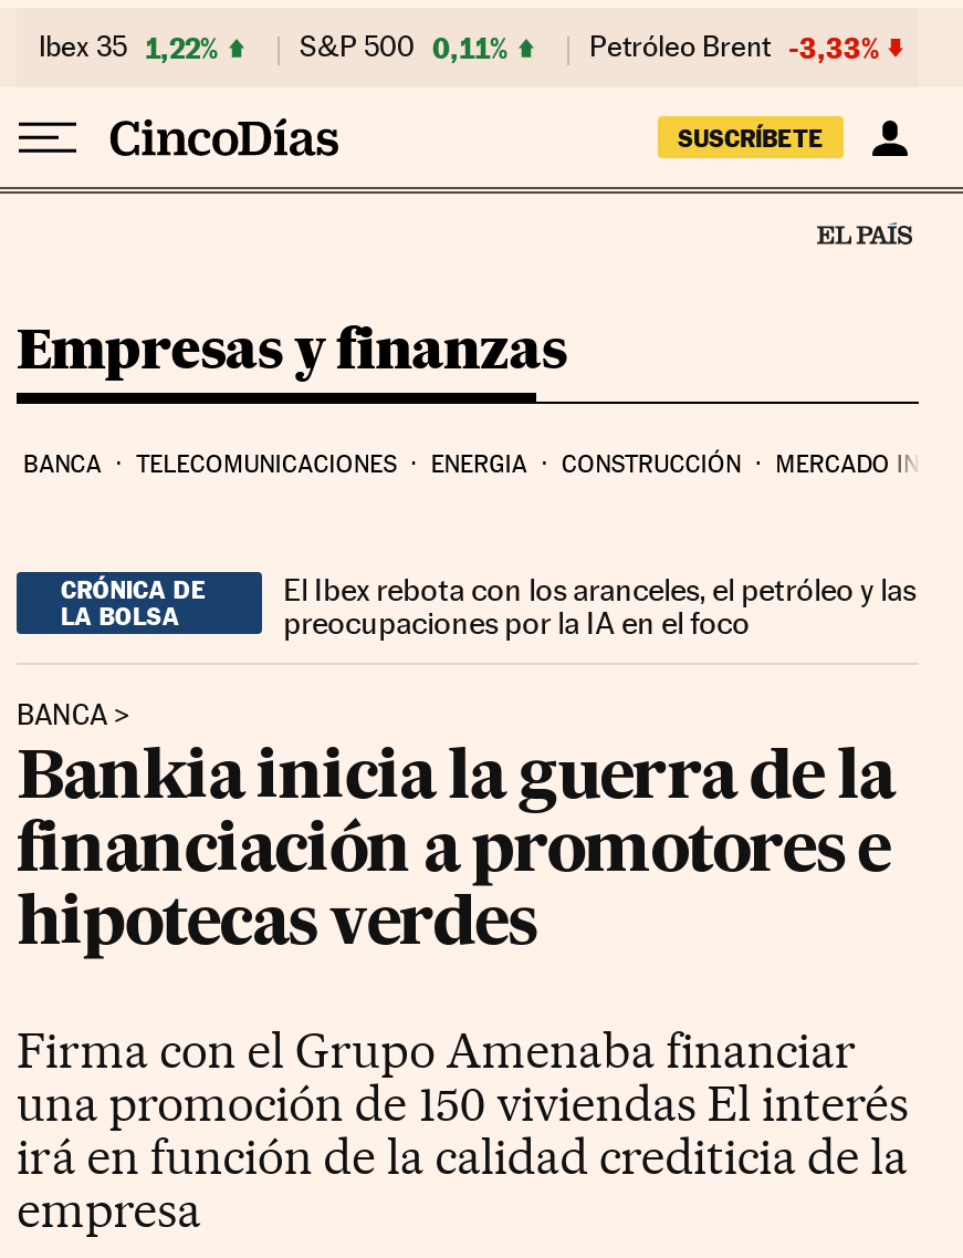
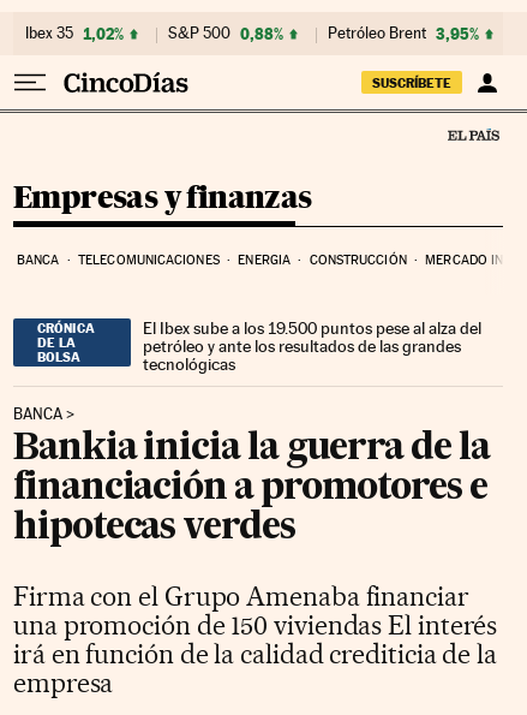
- Ibex 35 1,22%
+ Ibex 35 1,02%

- S&P 500 0,11%
+ S&P 500 0,88%

- Petróleo Brent -3,33%
+ Petróleo Brent 3,95%

- El Ibex rebota con los aranceles, el petróleo y las
- preocupaciones por la IA en el foco
+ El Ibex sube a los 19.500 puntos pese al alza del
+ petróleo y ante los resultados de las grandes
+ tecnológicas
